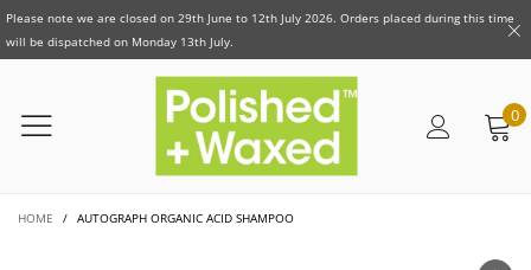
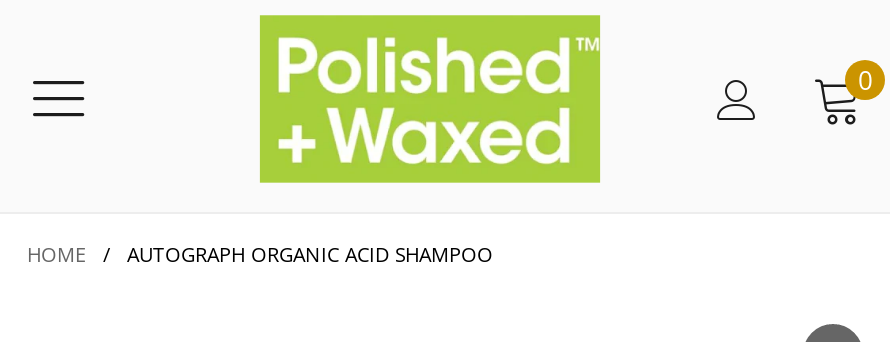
- Please note we are closed on 29th June to 12th July 2026. Orders placed during this time
- will be dispatched on Monday 13th July.
